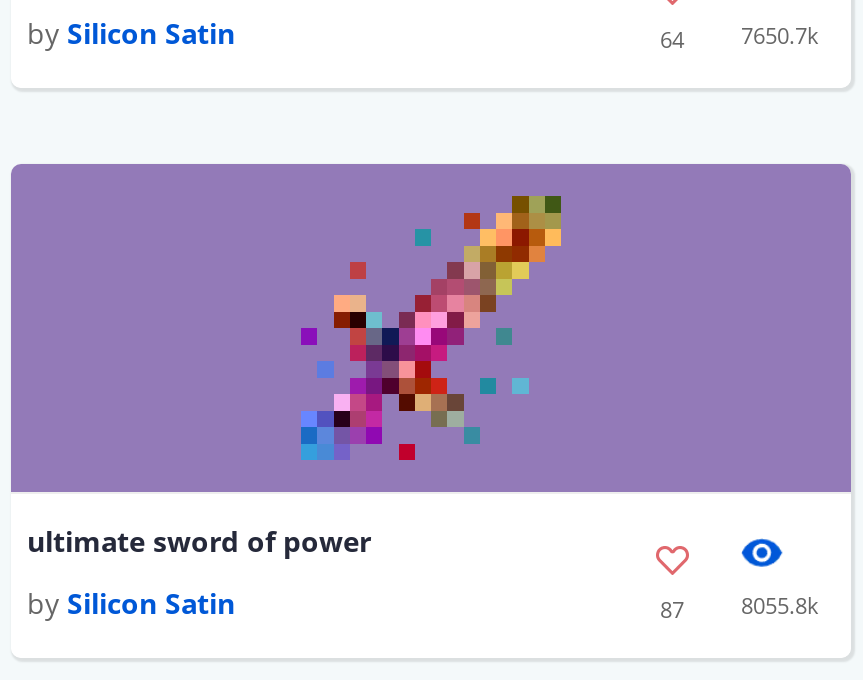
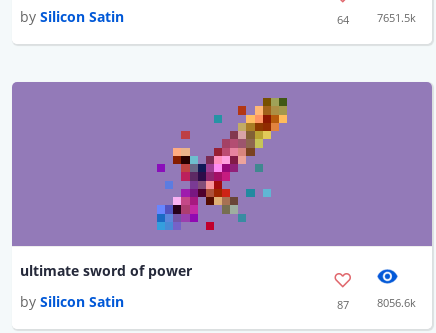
- 64 7650.7k
+ 64 7651.5k

- 87 8055.8k
+ 87 8056.6k
